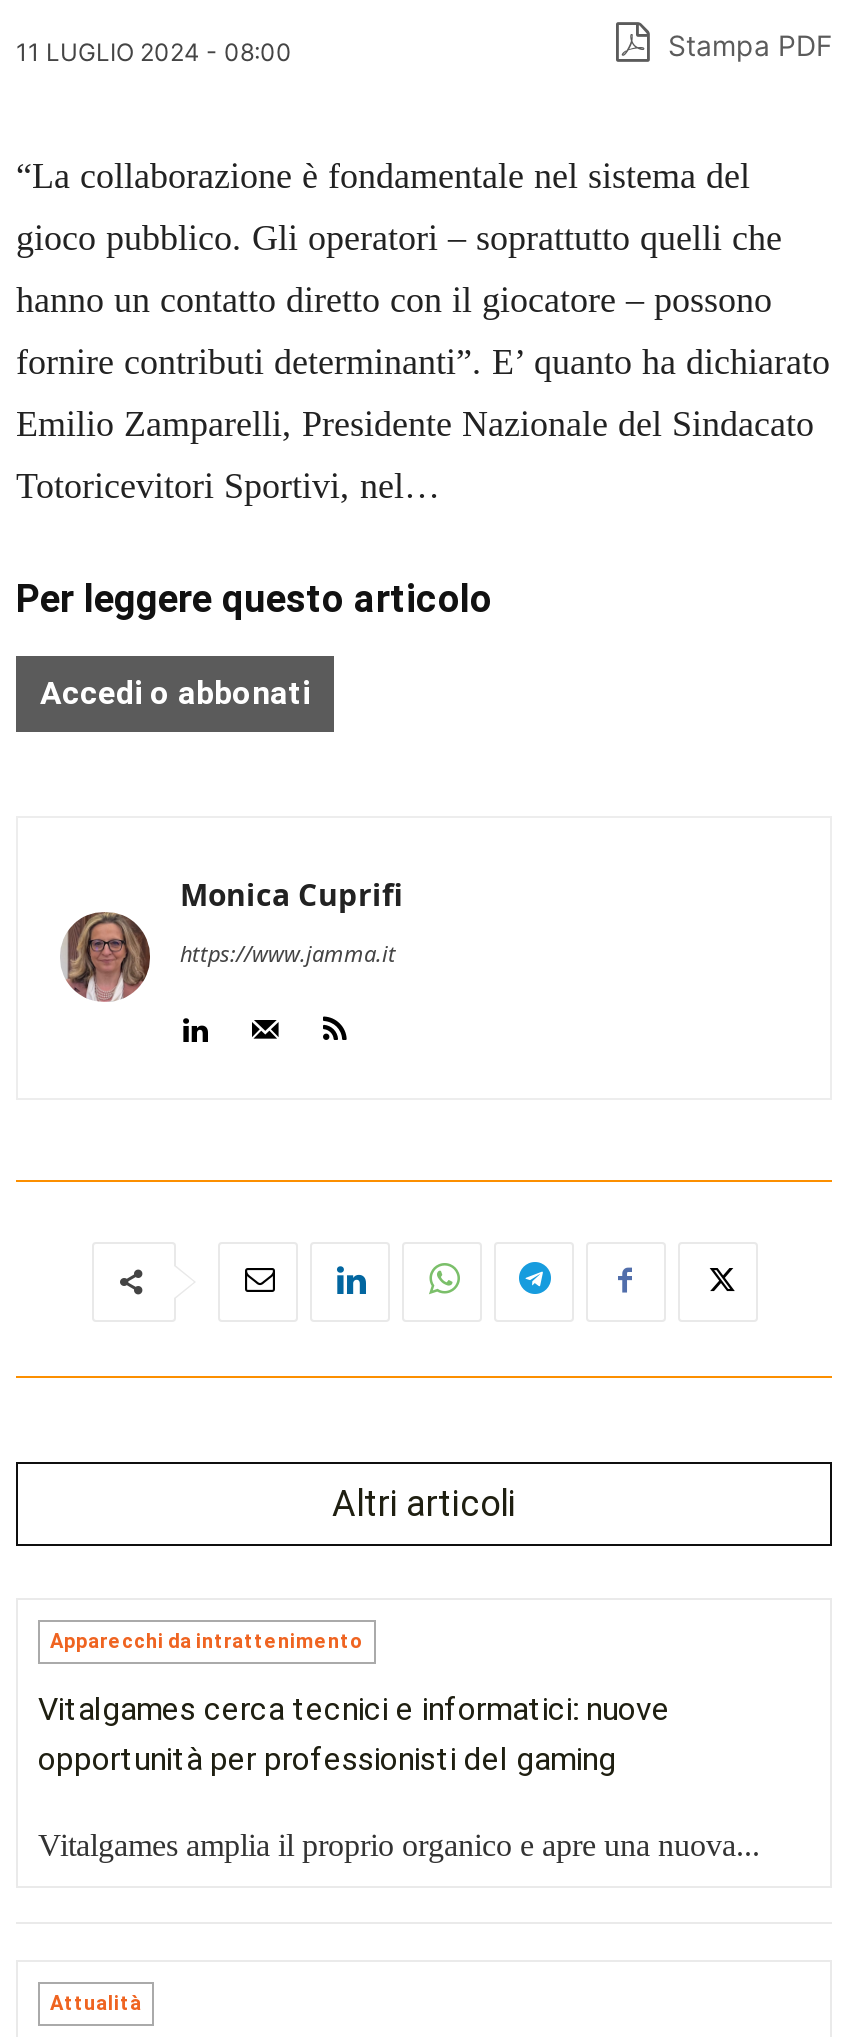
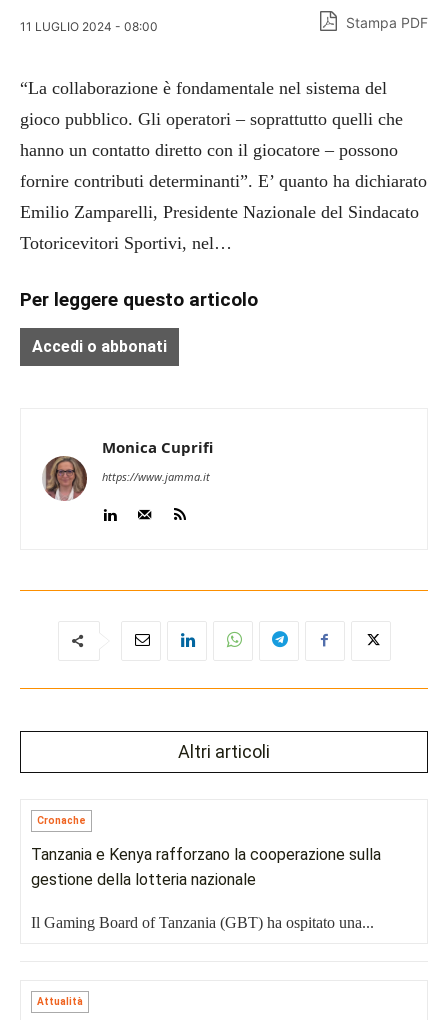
- Apparecchi da intrattenimento
+ Cronache

- Vitalgames cerca tecnici e informatici: nuove
- opportunità per professionisti del gaming
+ Tanzania e Kenya rafforzano la cooperazione sulla
+ gestione della lotteria nazionale

- Vitalgames amplia il proprio organico e apre una nuova...
+ Il Gaming Board of Tanzania (GBT) ha ospitato una...
